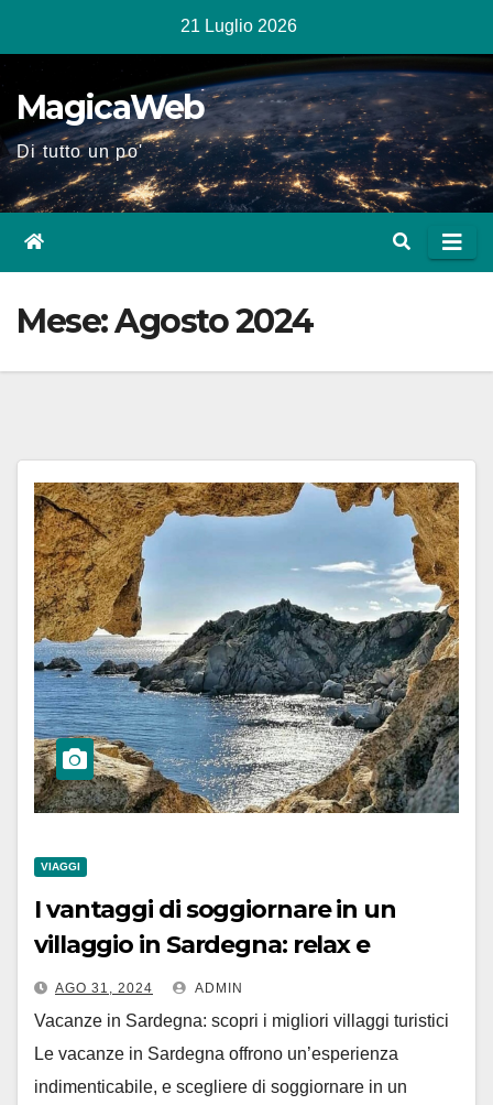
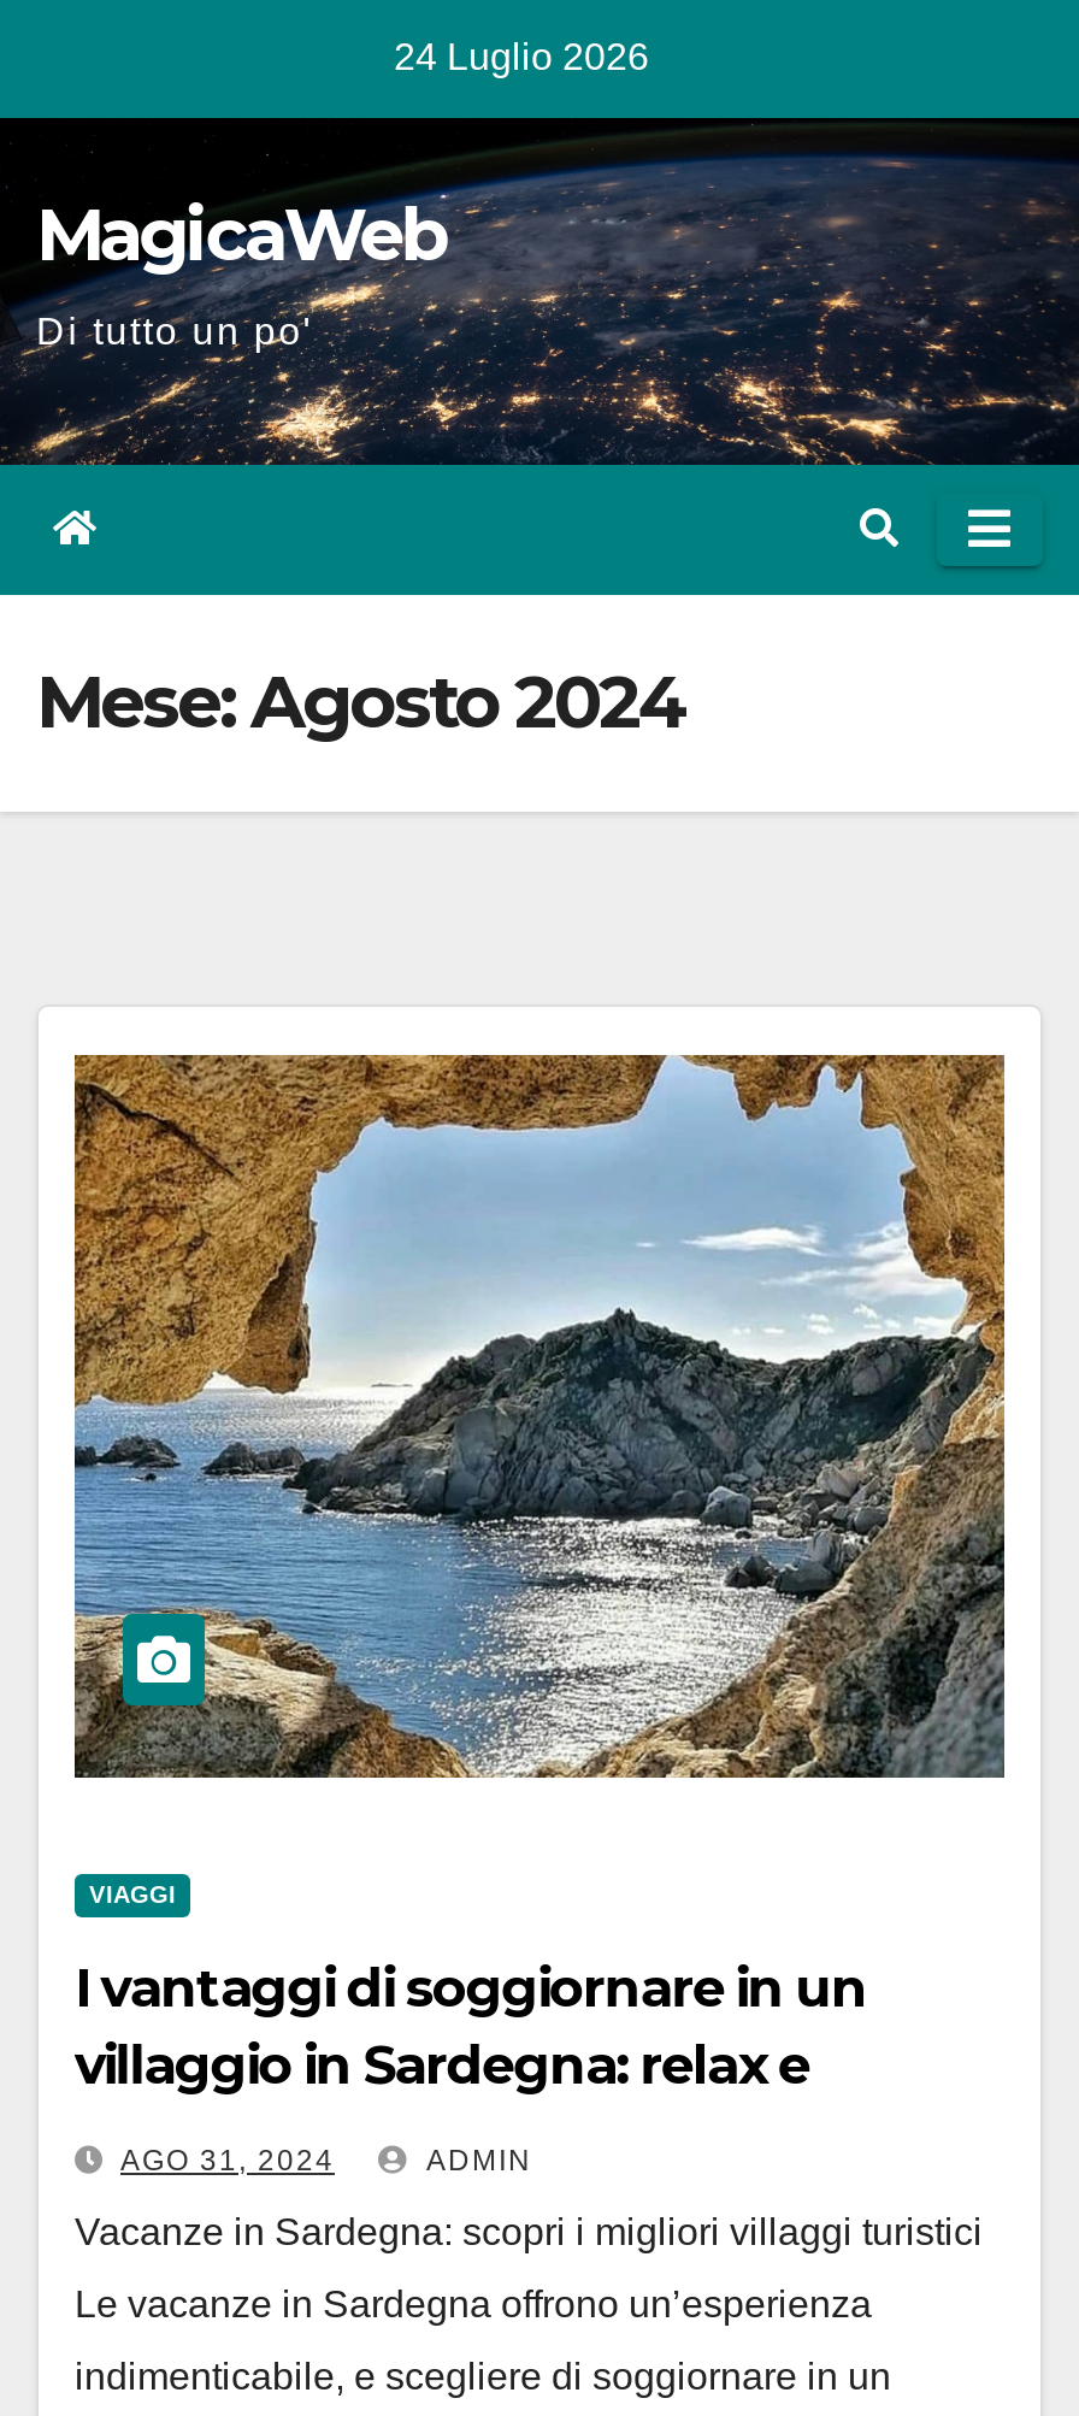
- 21 Luglio 2026
+ 24 Luglio 2026
